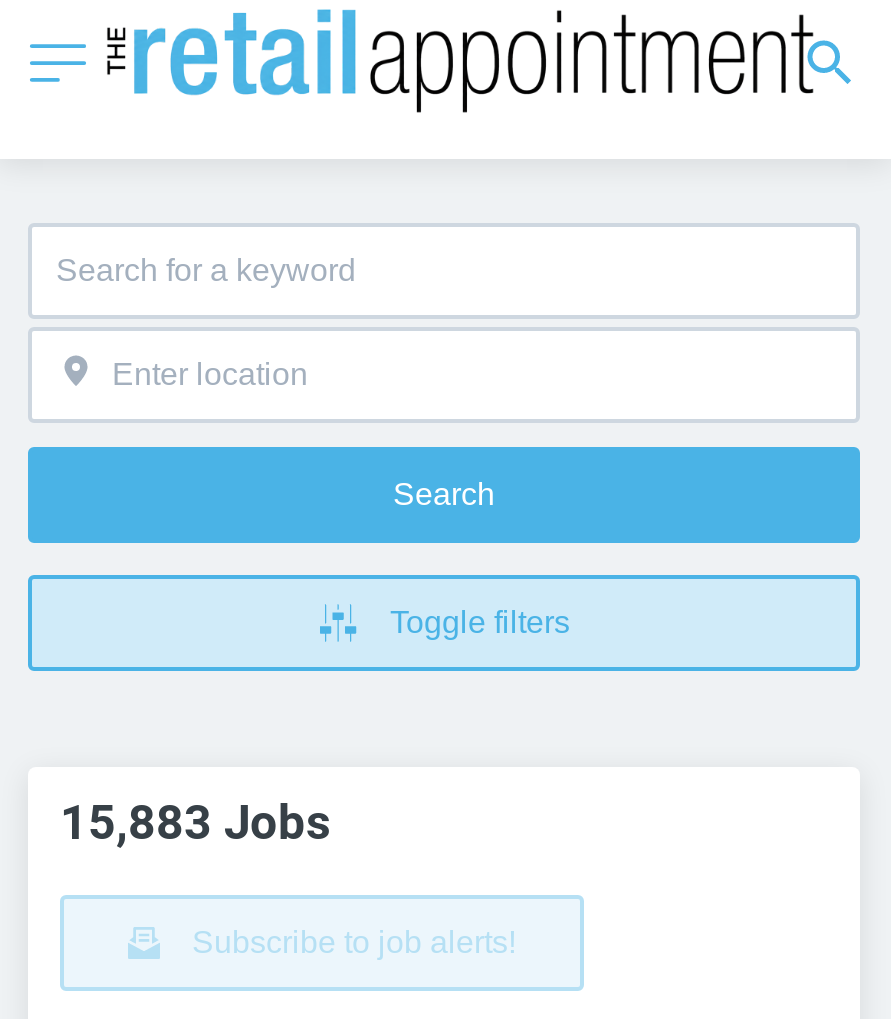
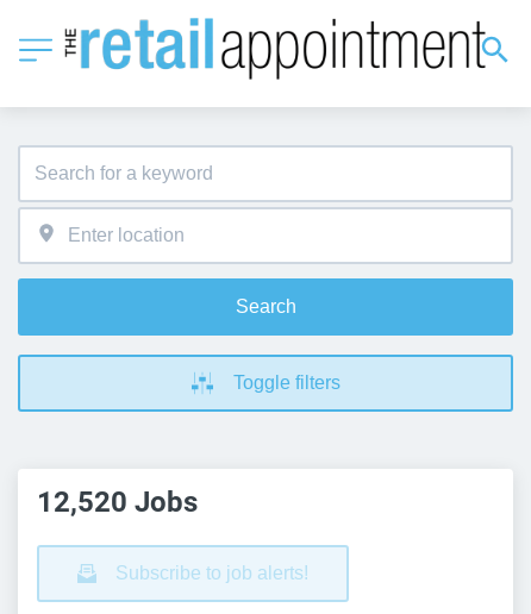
- 15,883 Jobs
+ 12,520 Jobs
